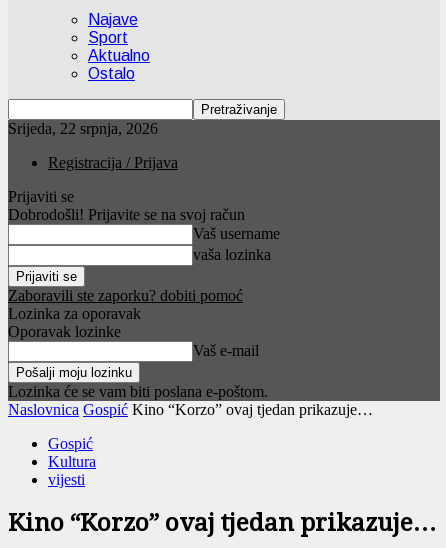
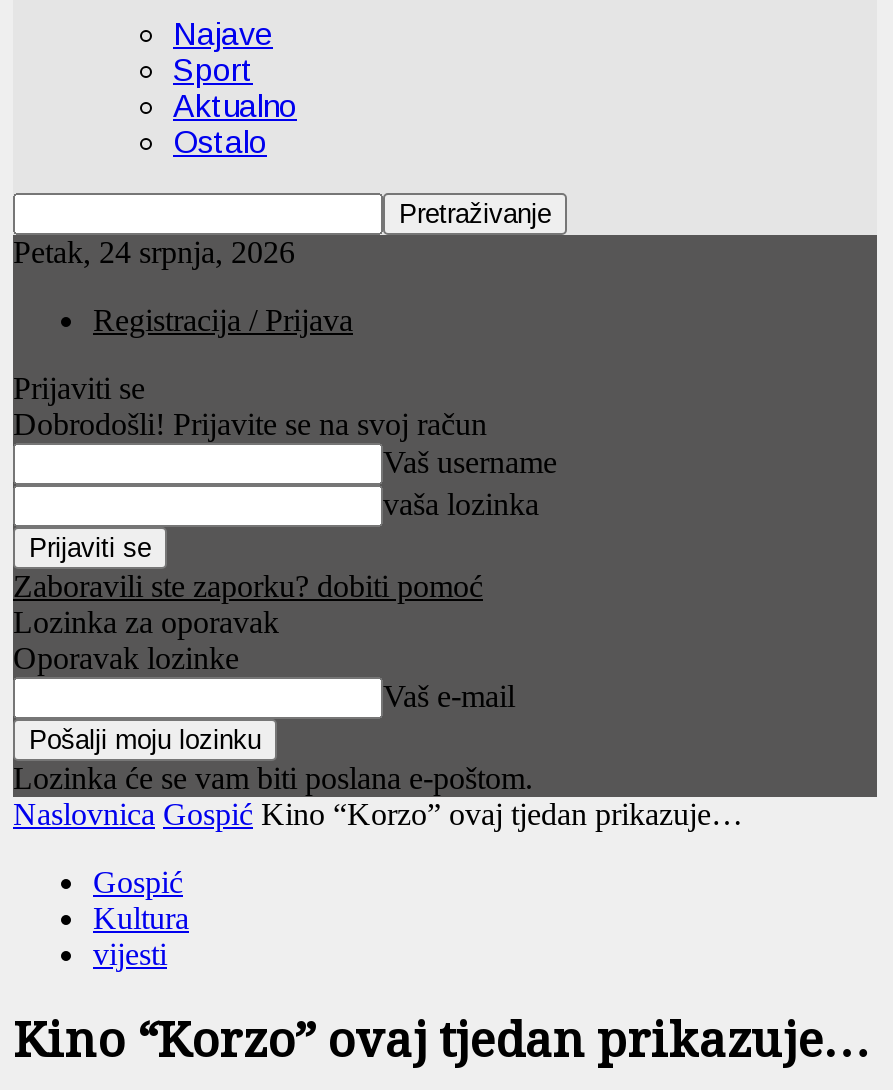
- Srijeda, 22 srpnja, 2026
+ Petak, 24 srpnja, 2026
